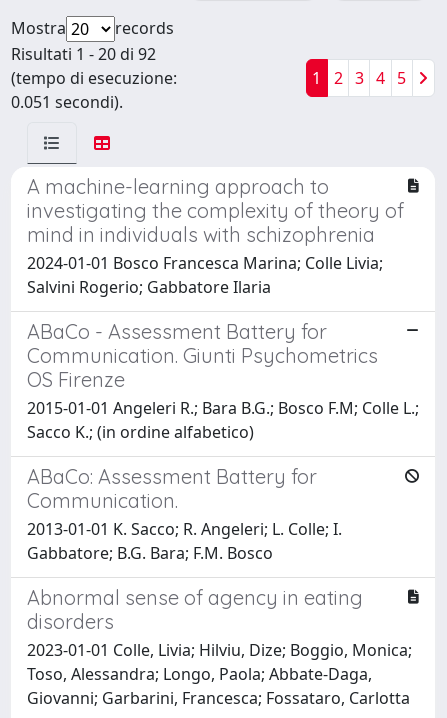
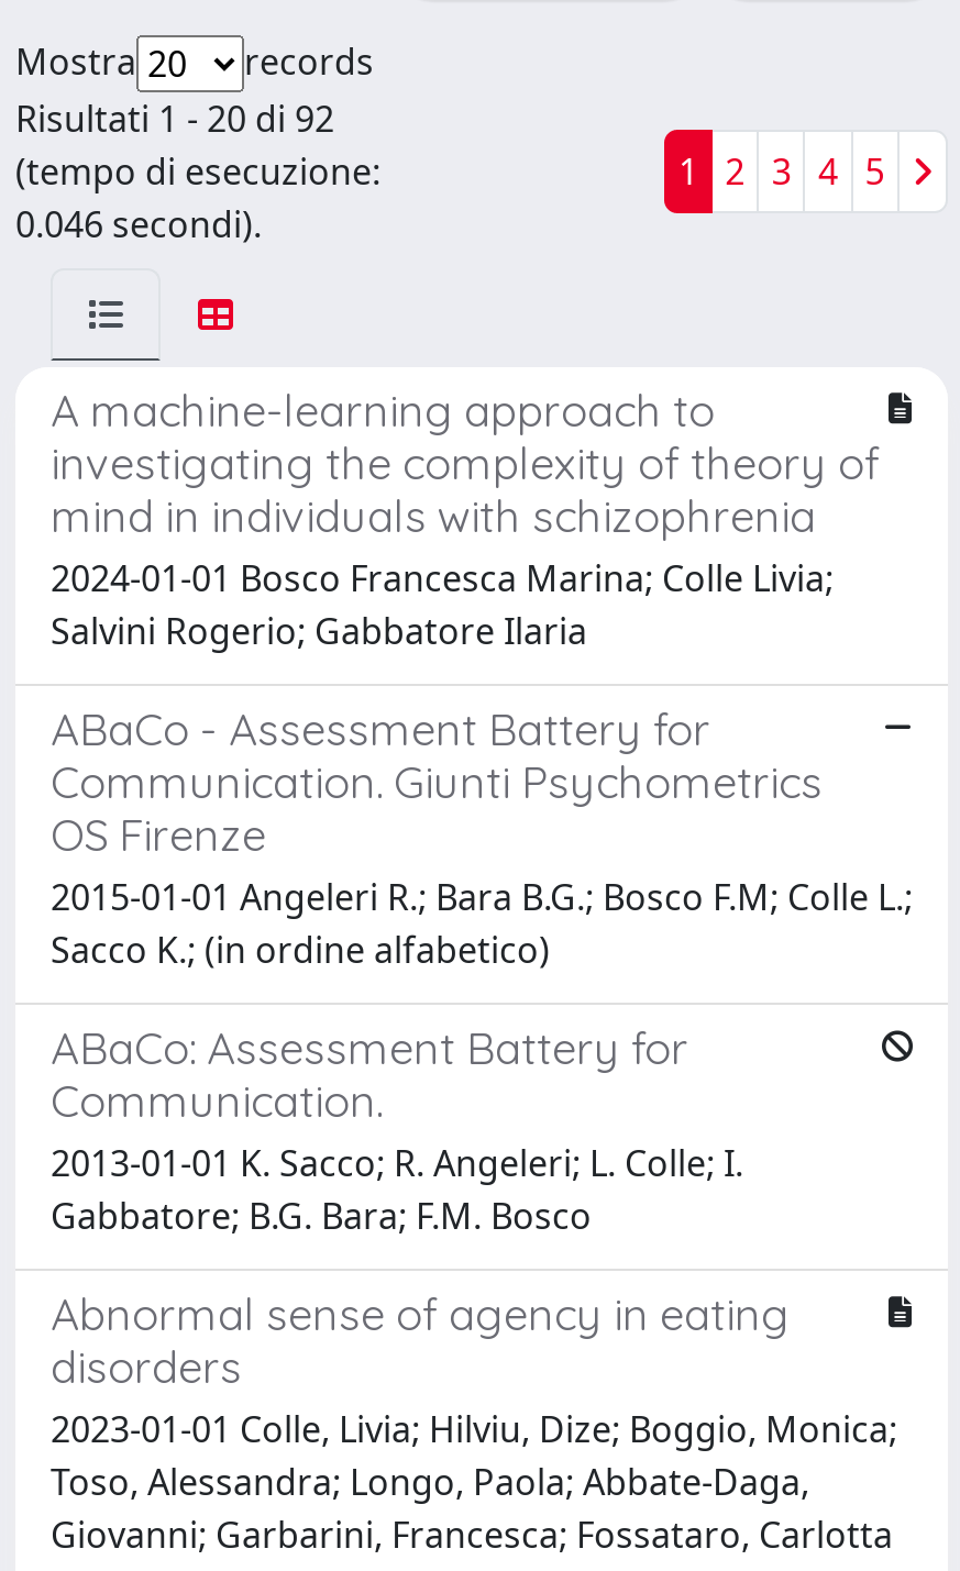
- 0.051 secondi).
+ 0.046 secondi).
